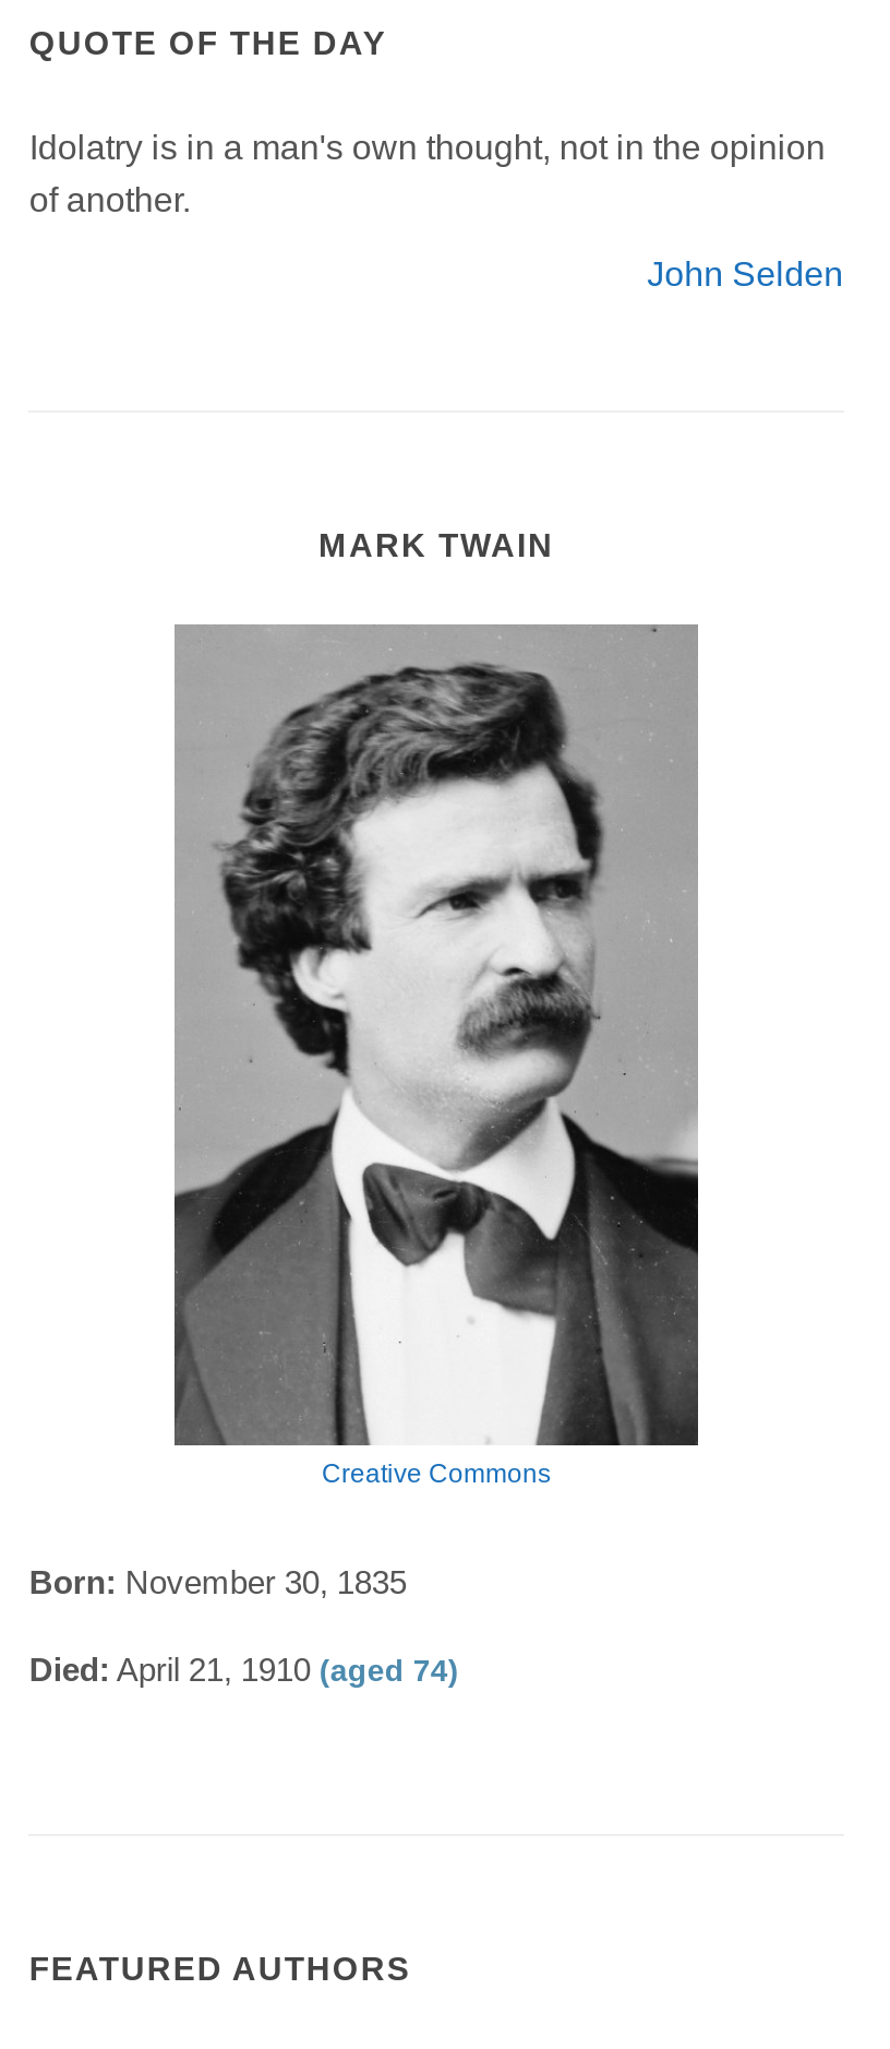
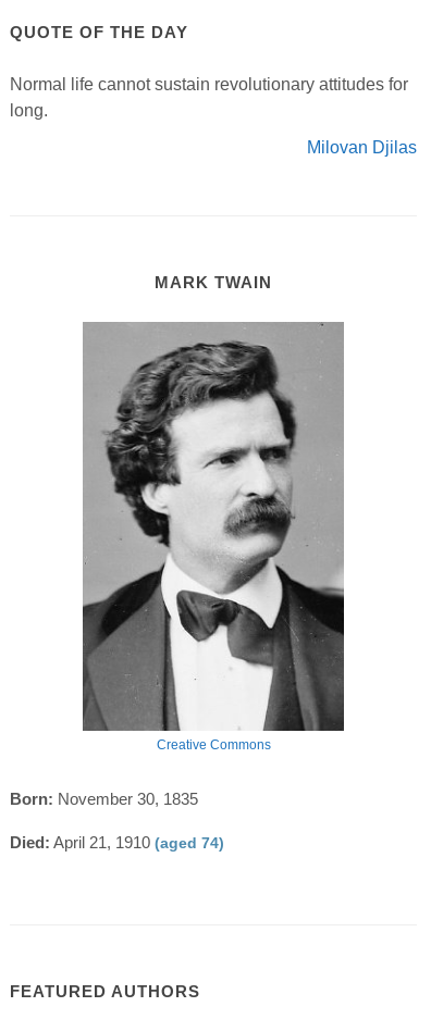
- Idolatry is in a man's own thought, not in the opinion
- of another.
+ Normal life cannot sustain revolutionary attitudes for
+ long.

- John Selden
+ Milovan Djilas
